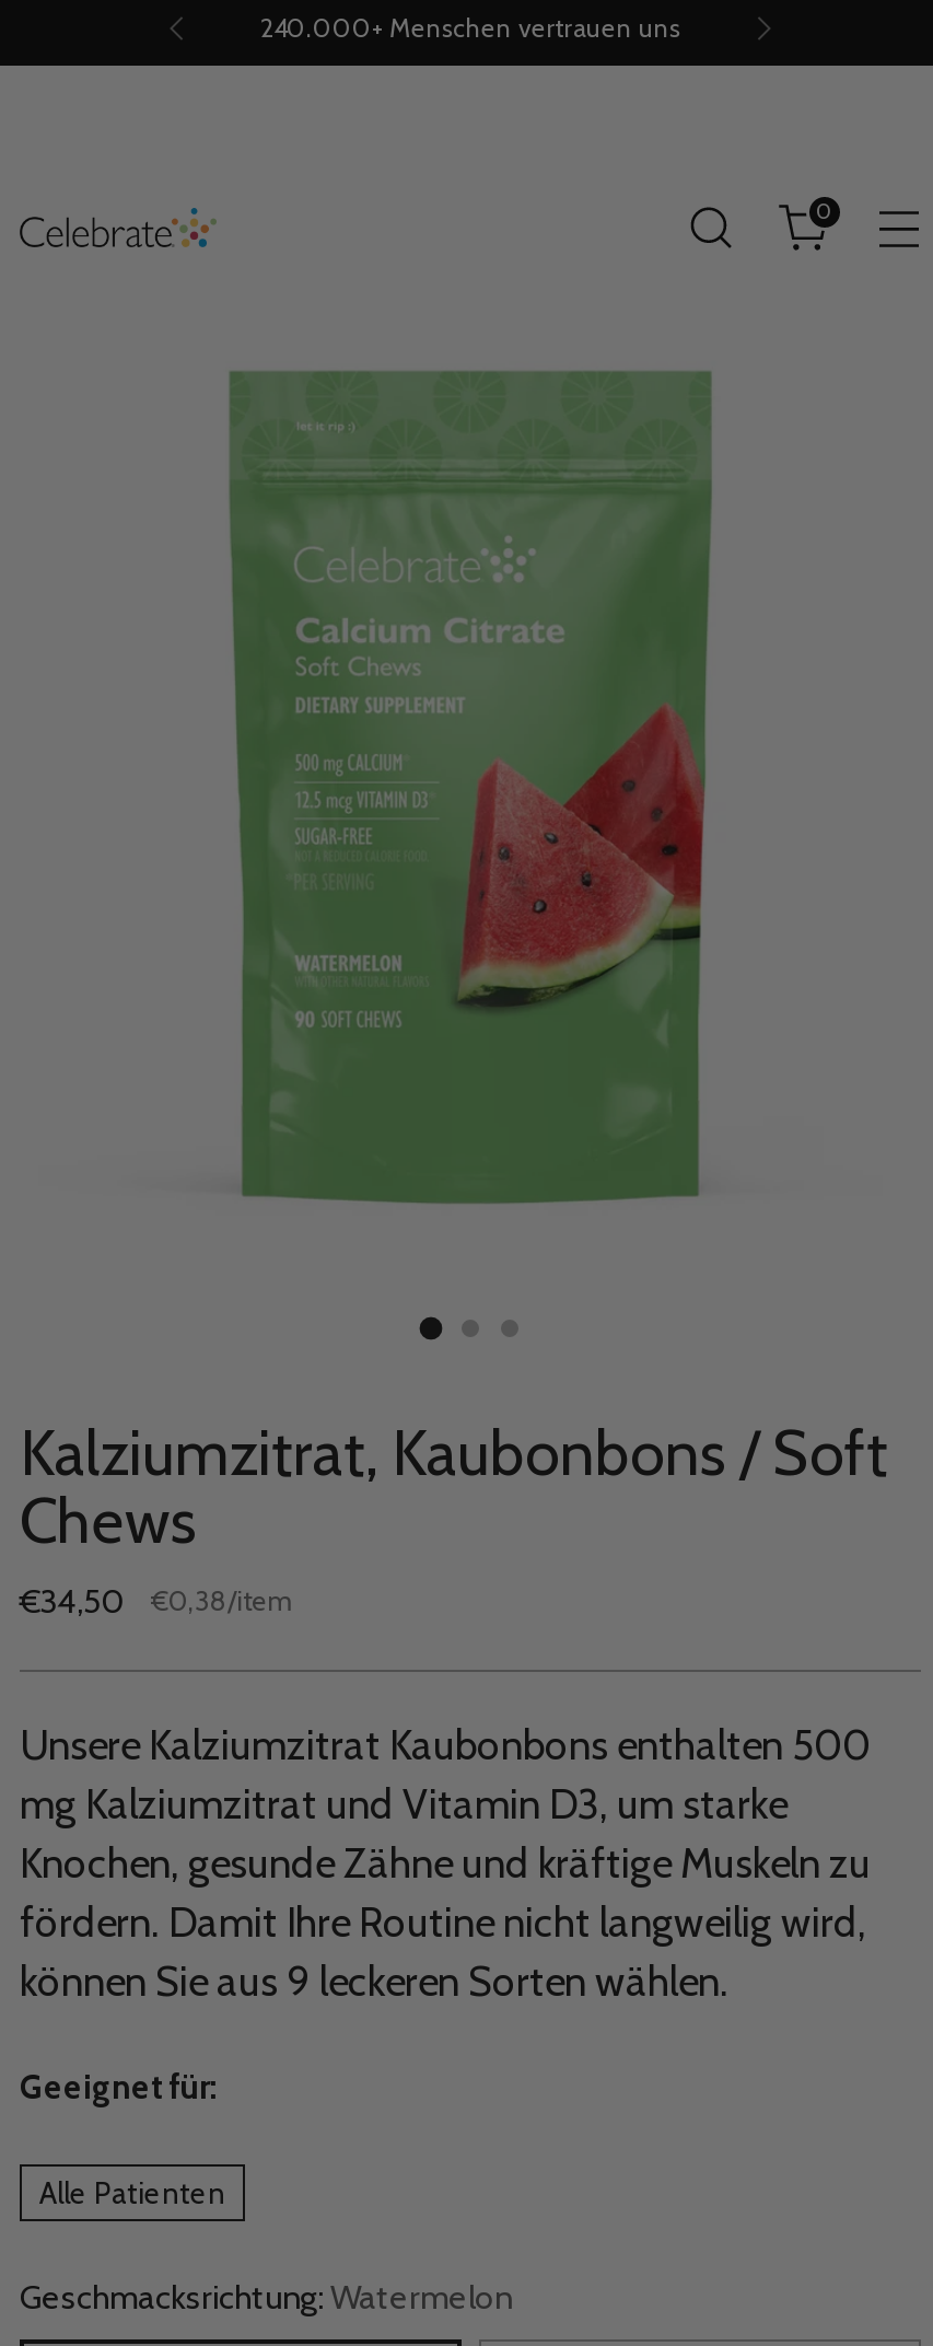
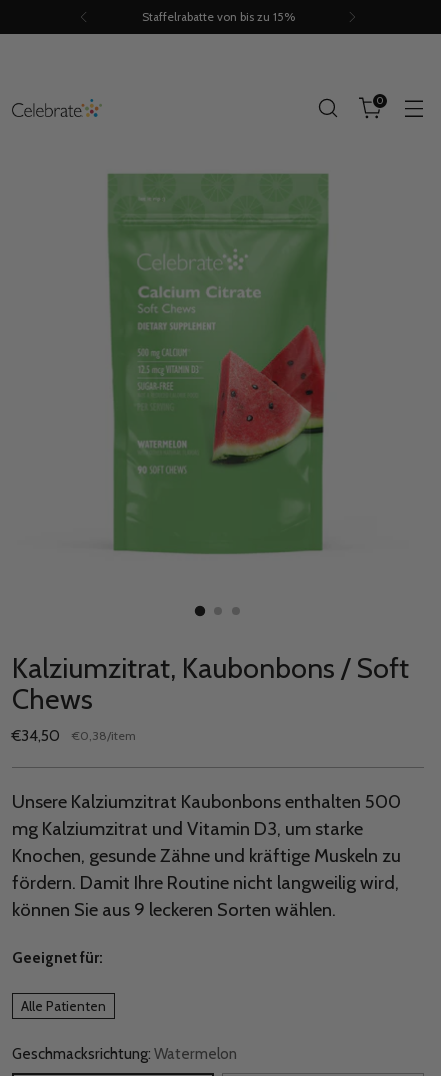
- 240.000+ Menschen vertrauen uns
+ Staffelrabatte von bis zu 15%
